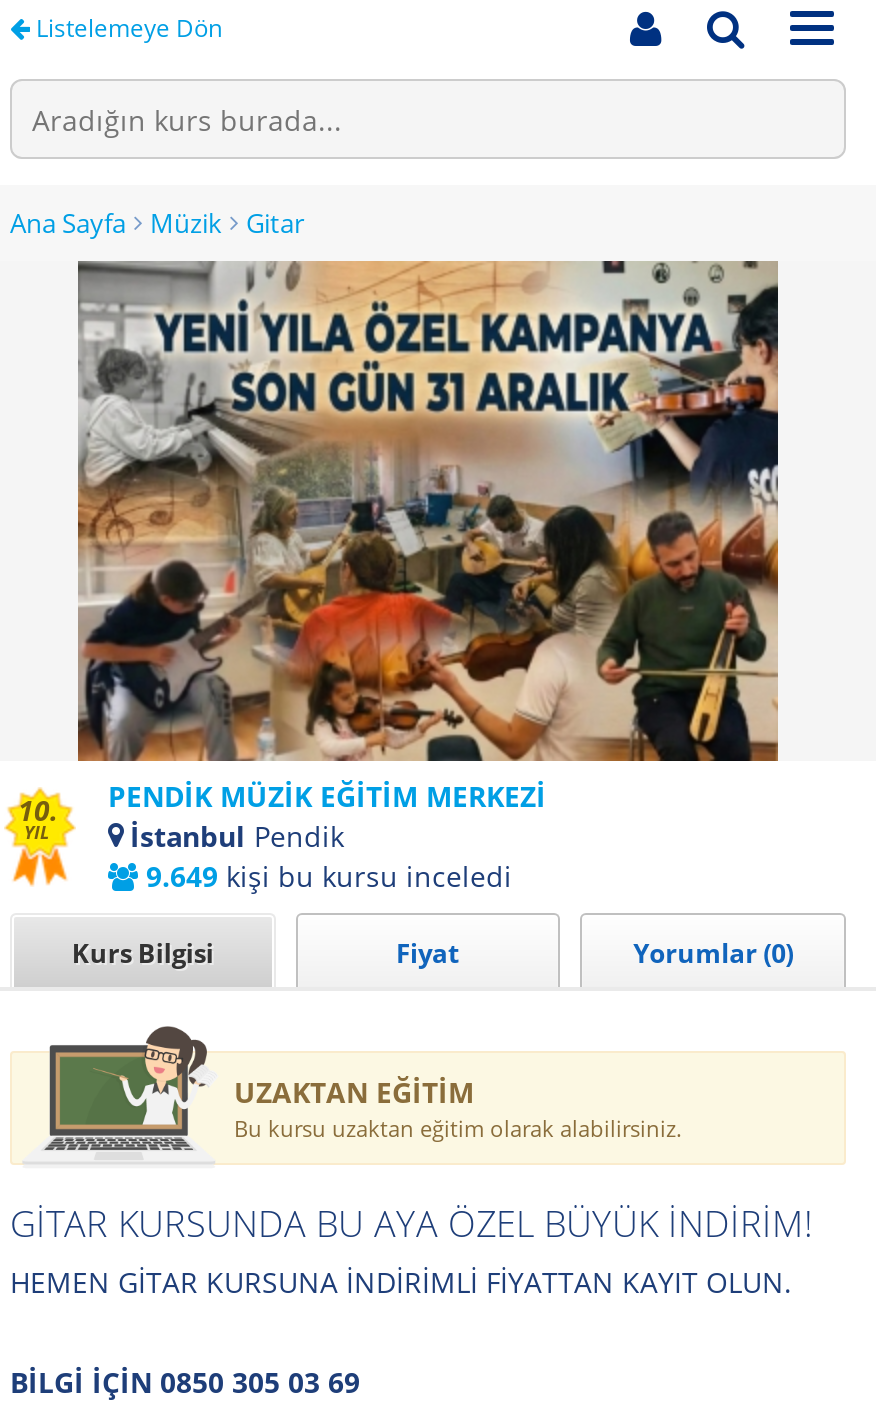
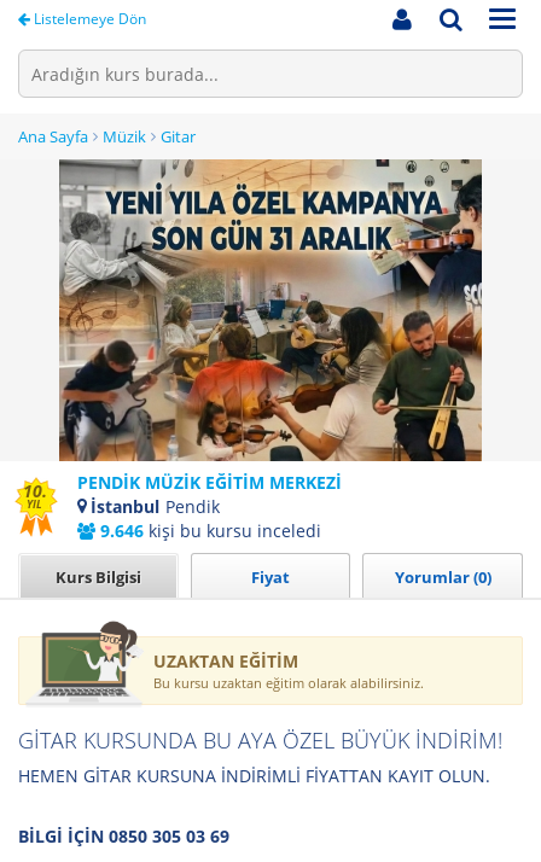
- 9.649 kişi bu kursu inceledi
+ 9.646 kişi bu kursu inceledi
